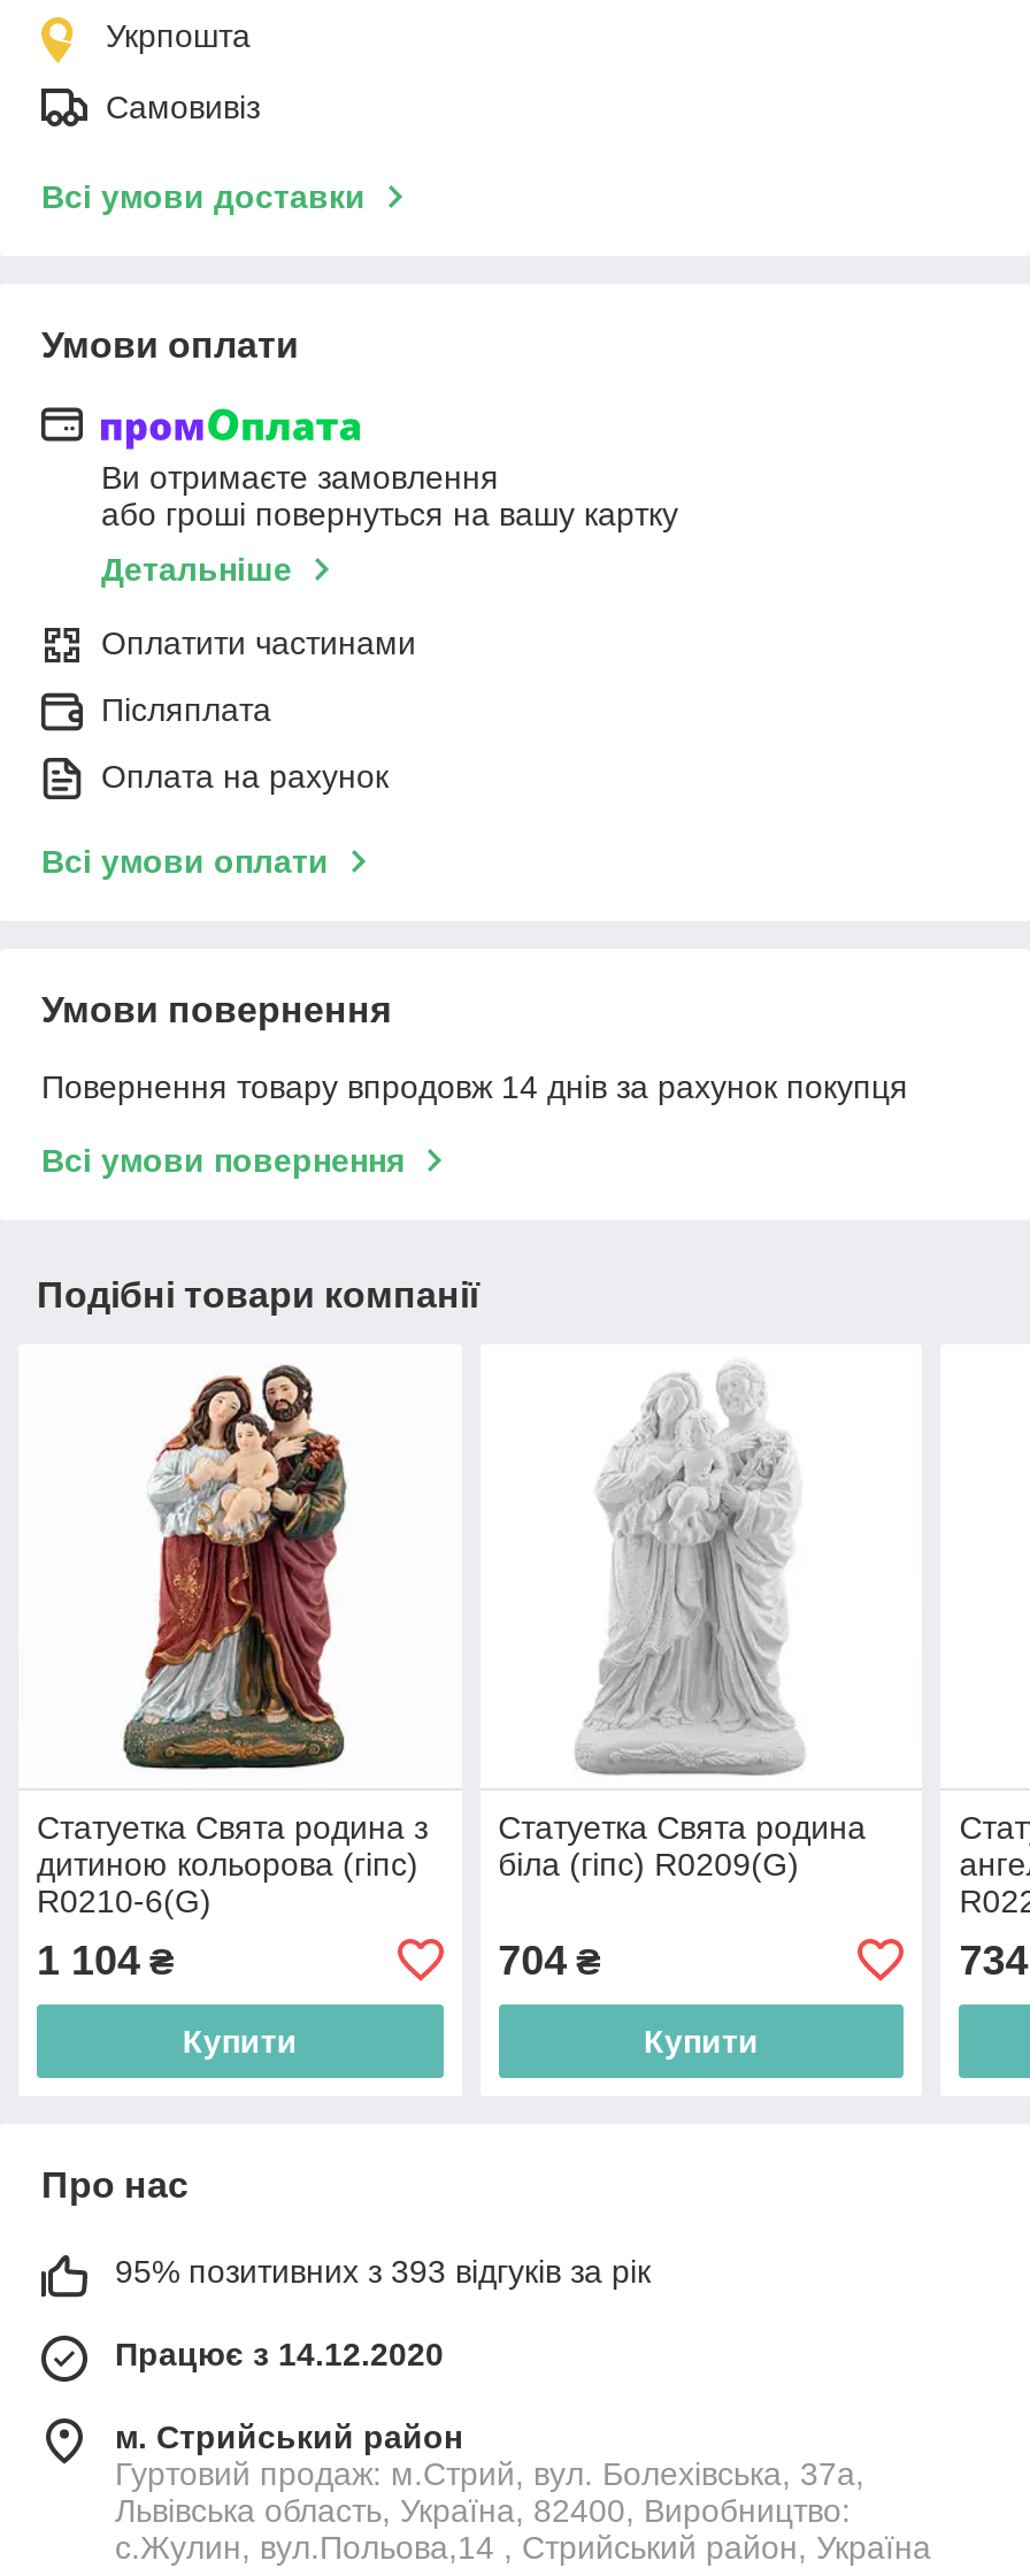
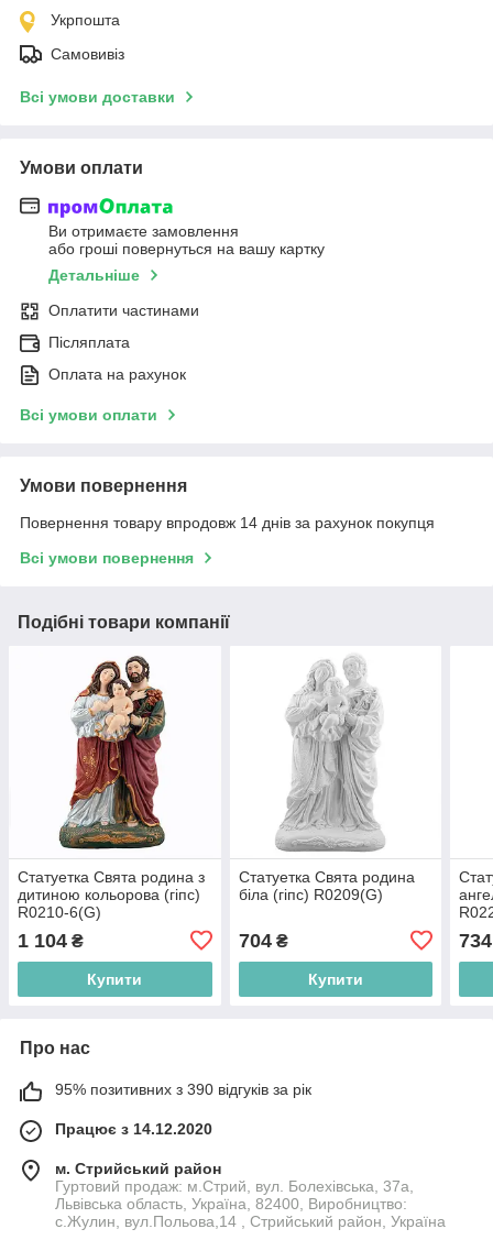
- 95% позитивних з 393 відгуків за рік
+ 95% позитивних з 390 відгуків за рік
